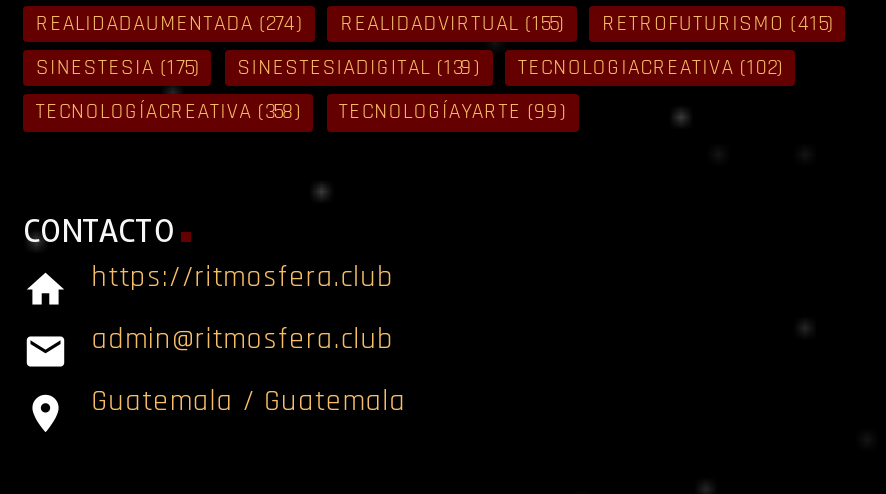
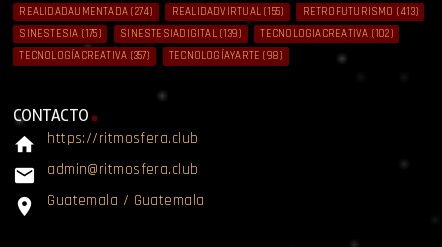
- RETROFUTURISMO (415)
+ RETROFUTURISMO (413)

- TECNOLOGÍACREATIVA (358)
+ TECNOLOGÍACREATIVA (357)

- TECNOLOGÍAYARTE (99)
+ TECNOLOGÍAYARTE (98)
